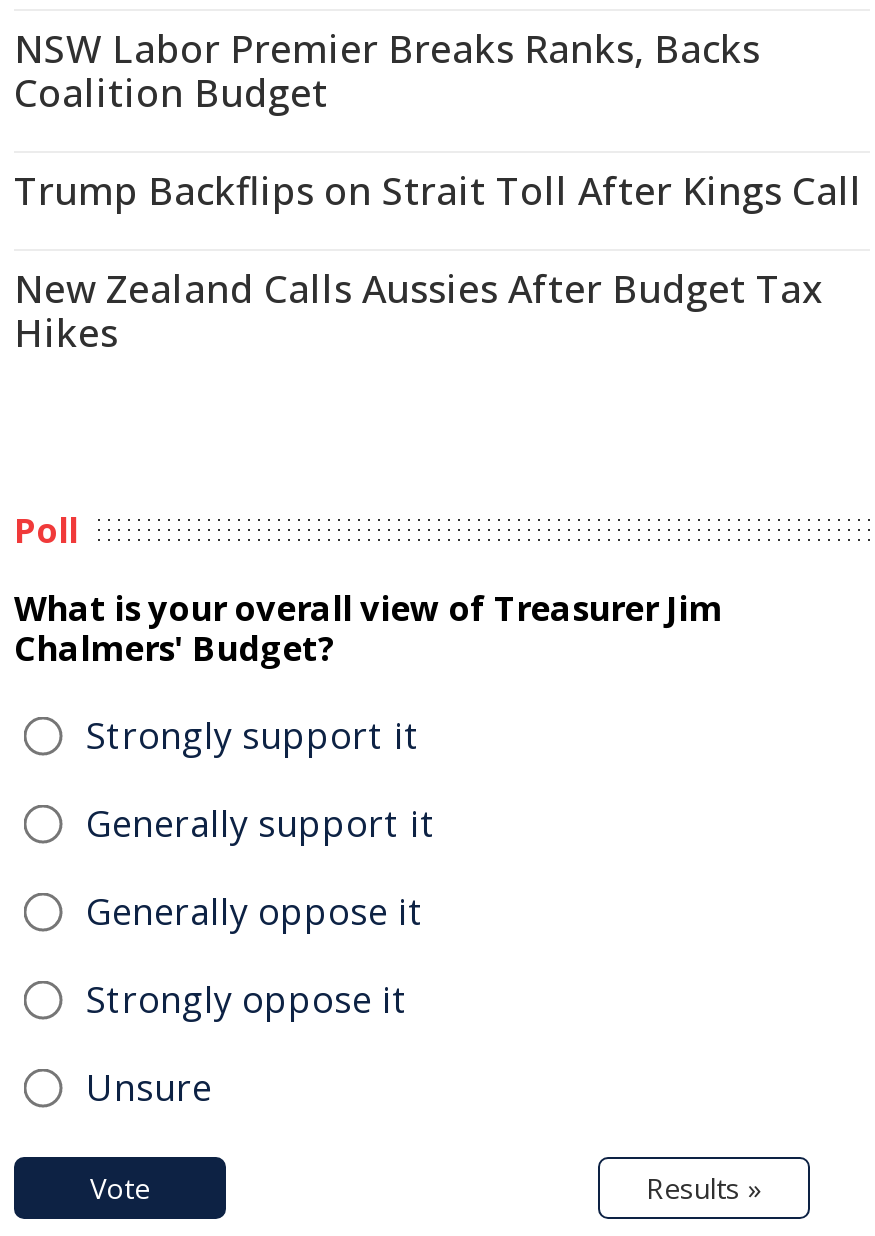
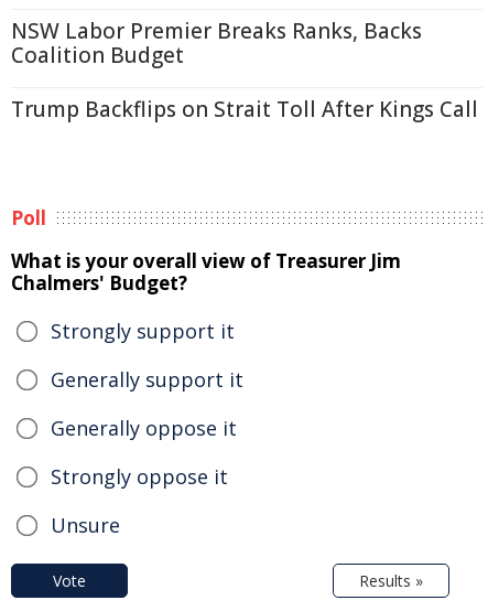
- New Zealand Calls Aussies After Budget Tax
- Hikes
